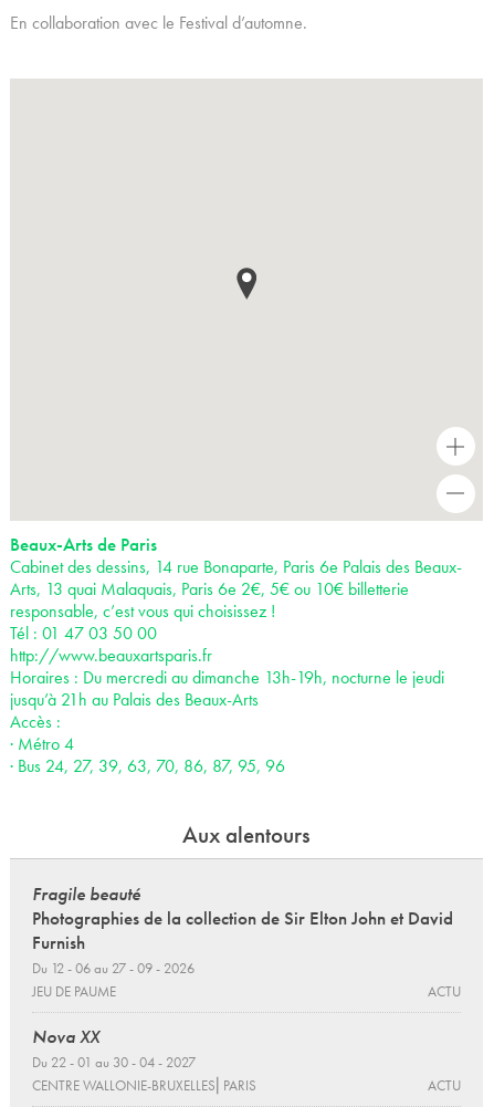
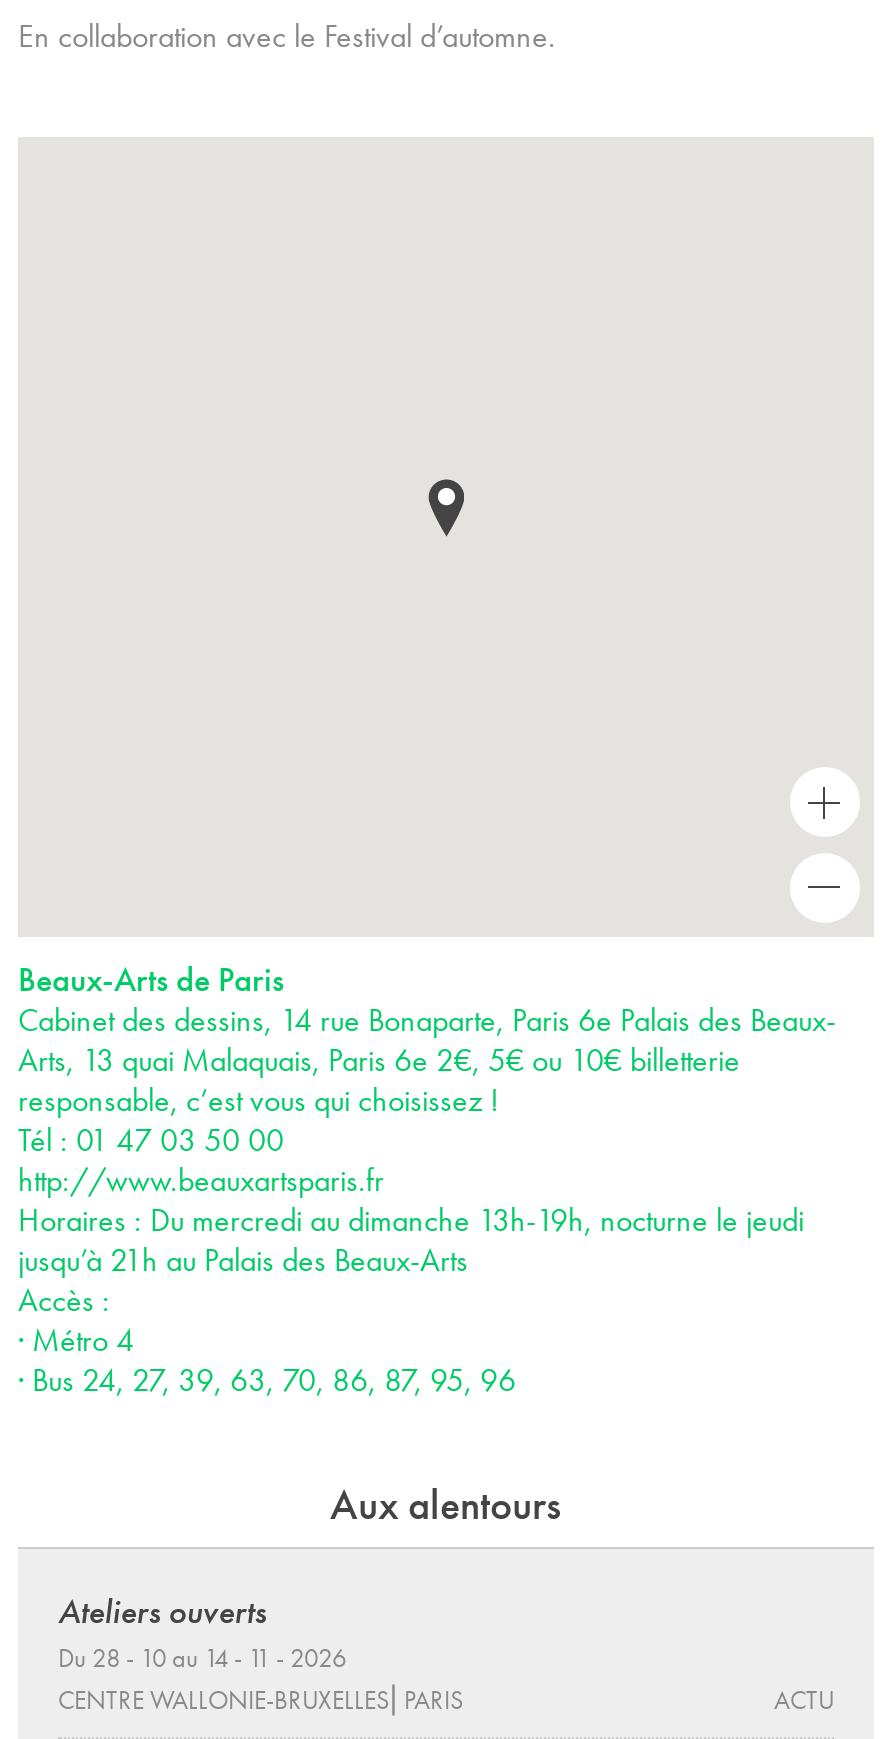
- Fragile beauté
- Photographies de la collection de Sir Elton John et David
- Furnish
- Du 12 - 06 au 27 - 09 - 2026
- JEU DE PAUME
- ACTU
- Nova XX
- Du 22 - 01 au 30 - 04 - 2027
+ Ateliers ouverts
+ Du 28 - 10 au 14 - 11 - 2026
